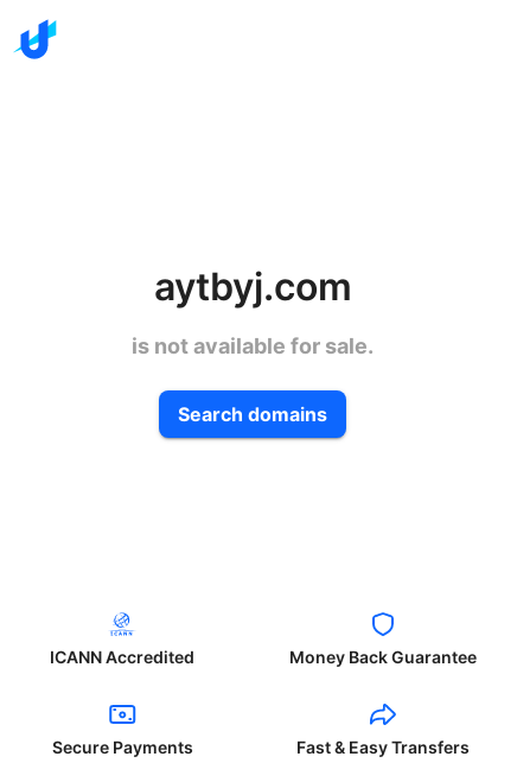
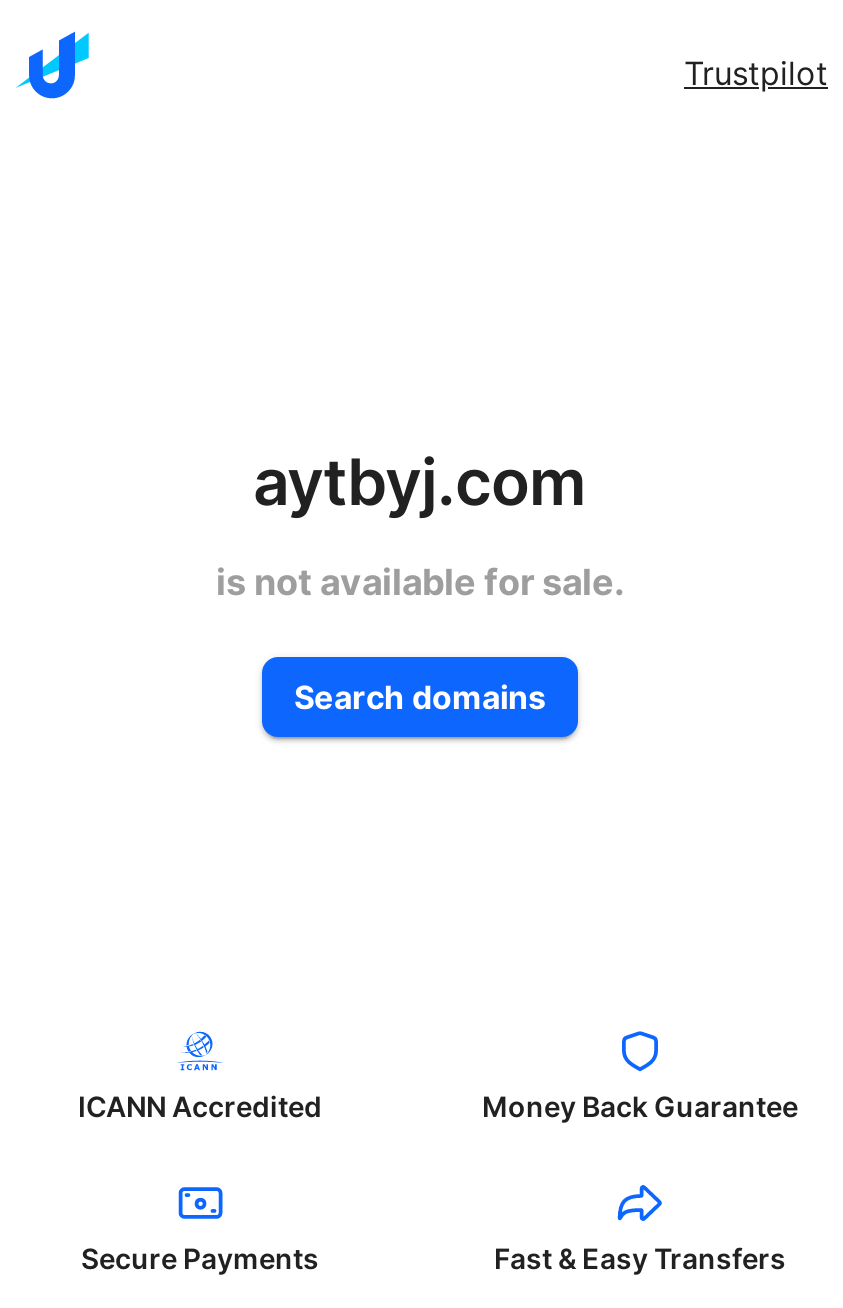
+ Trustpilot
